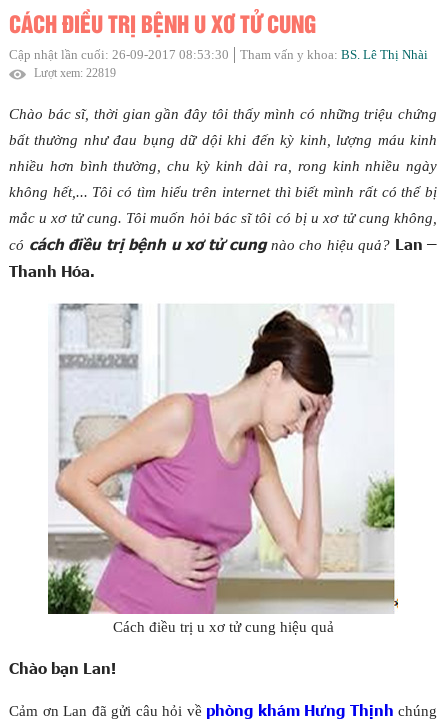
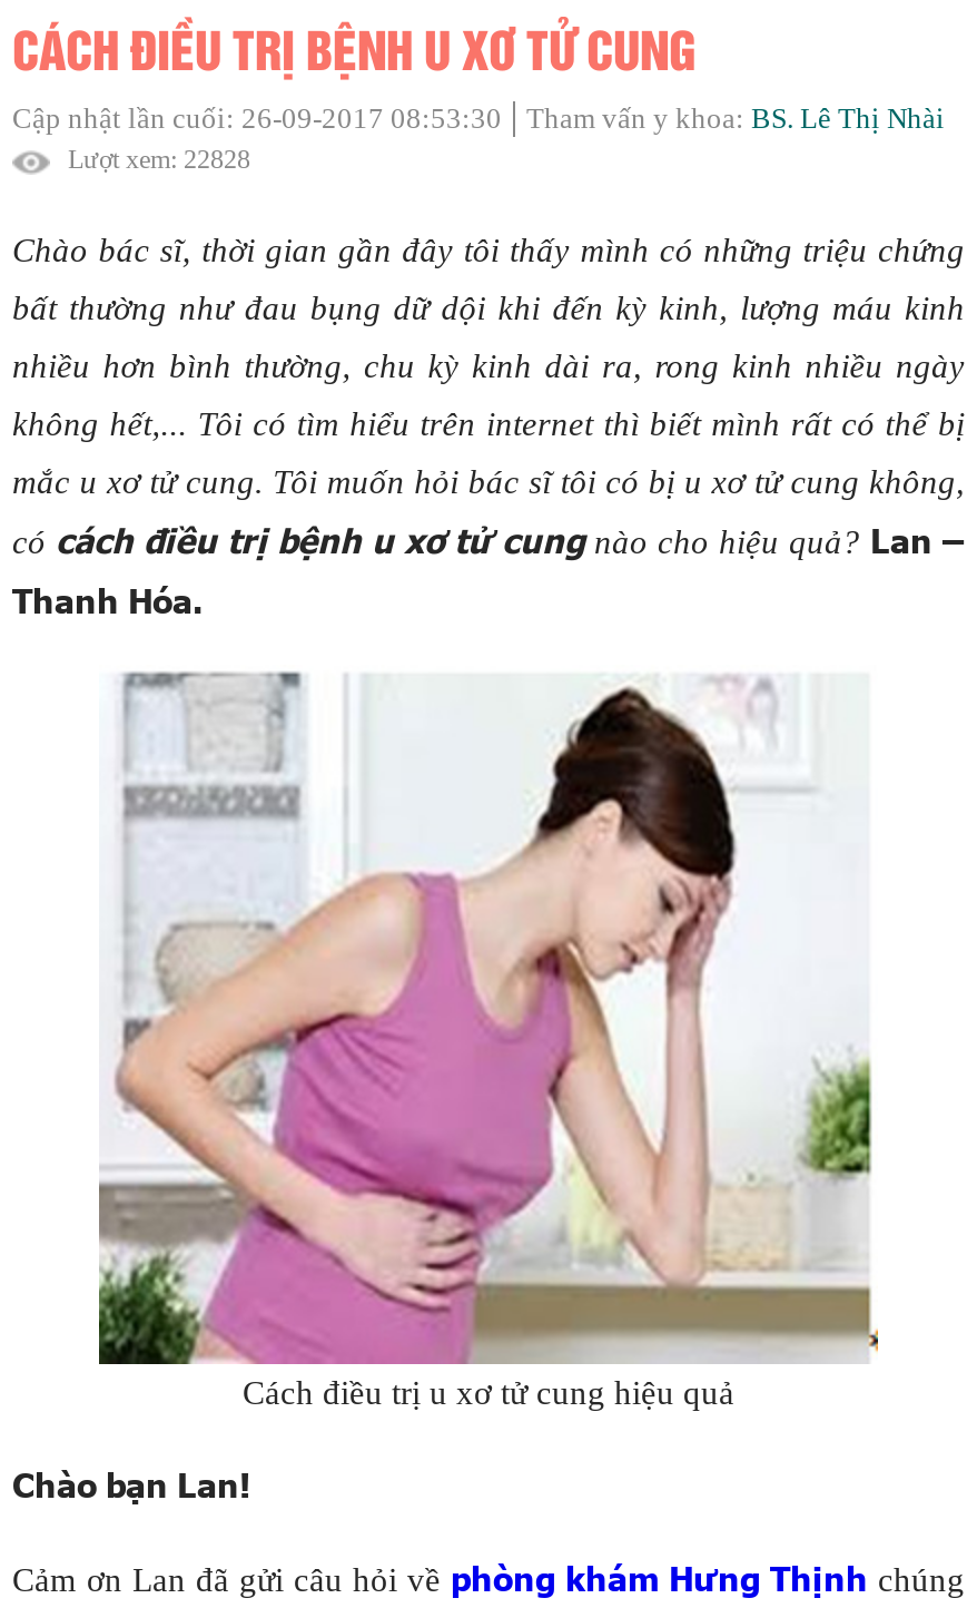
- Lượt xem: 22819
+ Lượt xem: 22828
